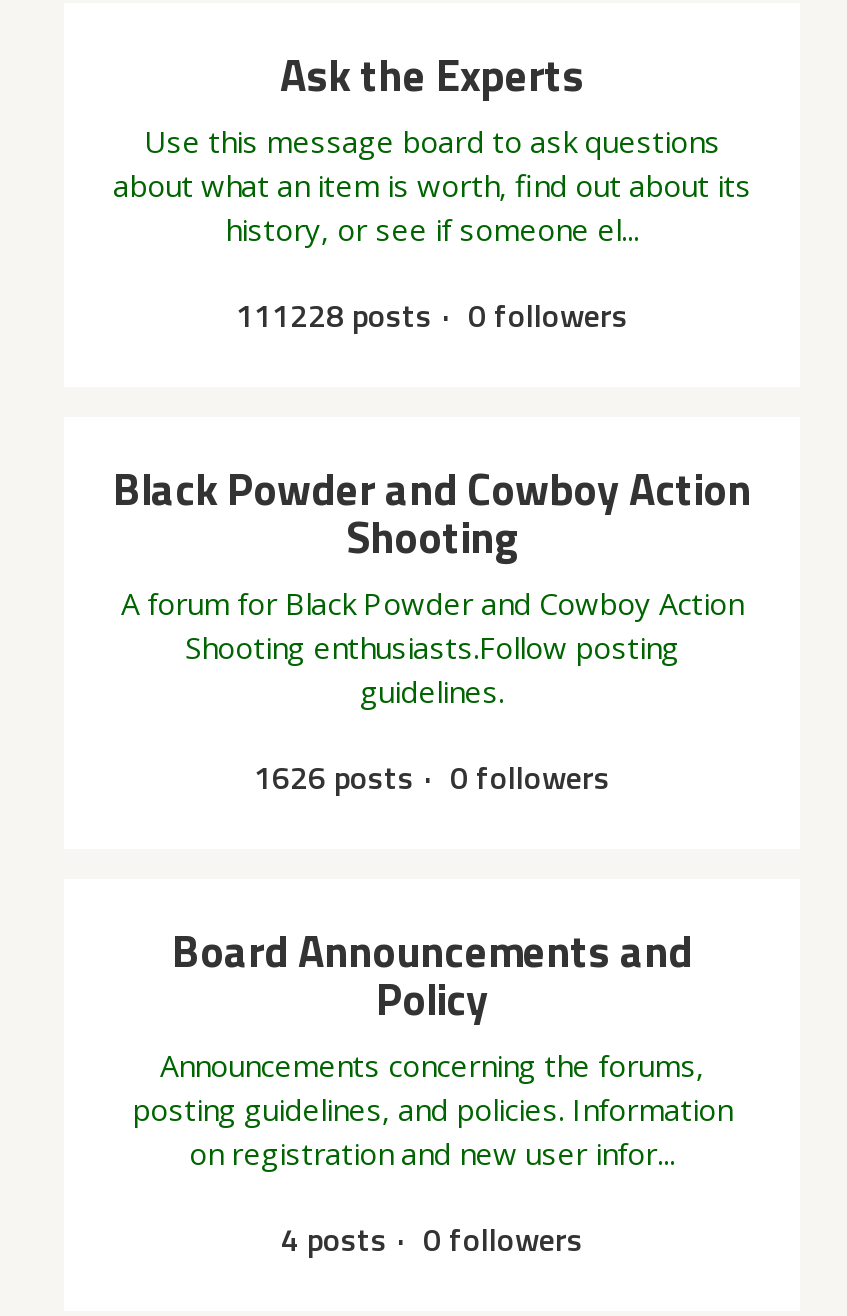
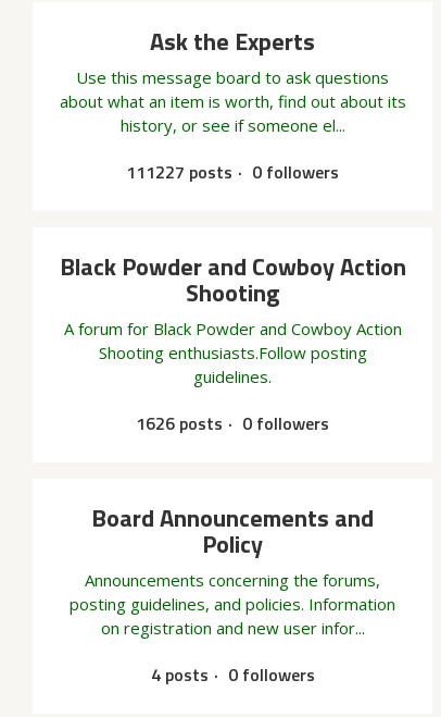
- 111228 posts 0 followers
+ 111227 posts 0 followers
